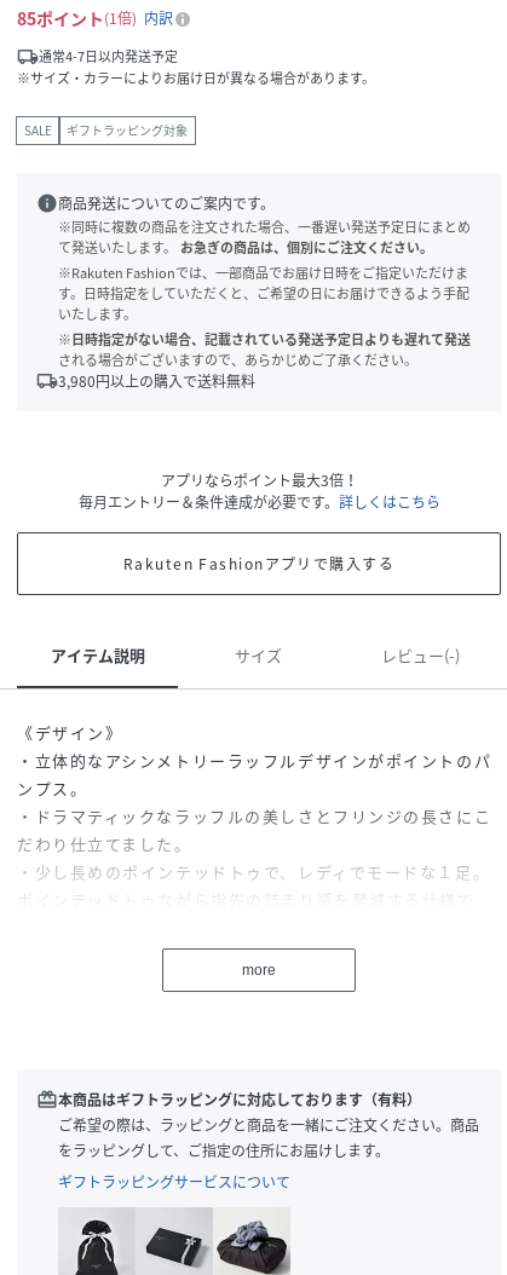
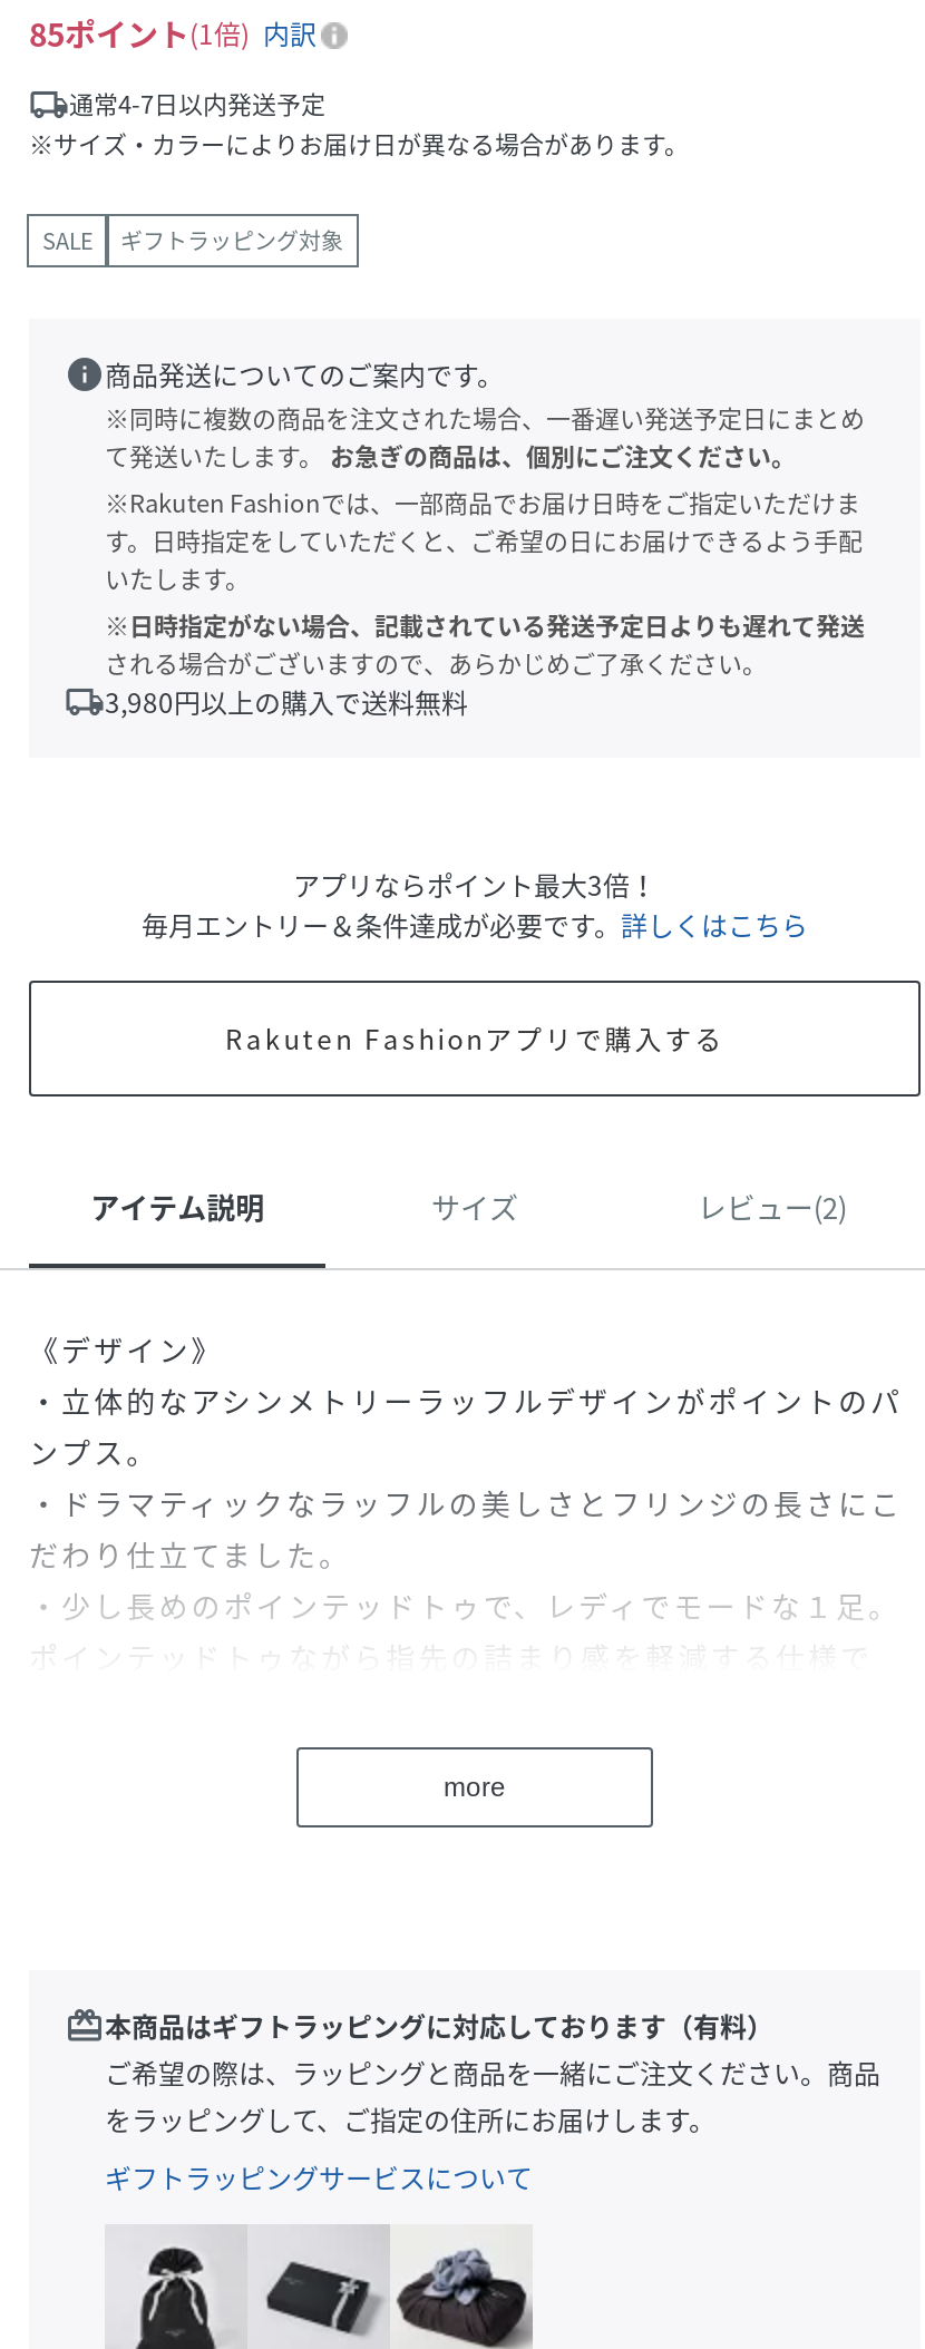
- レビュー(-)
+ レビュー(2)
